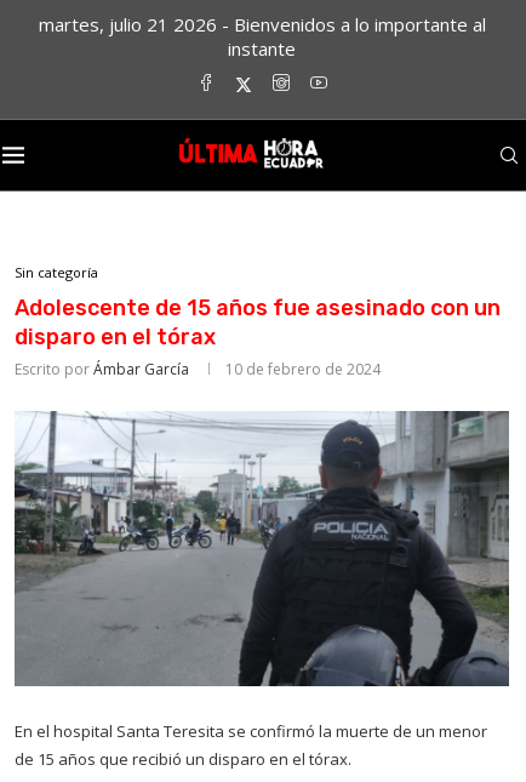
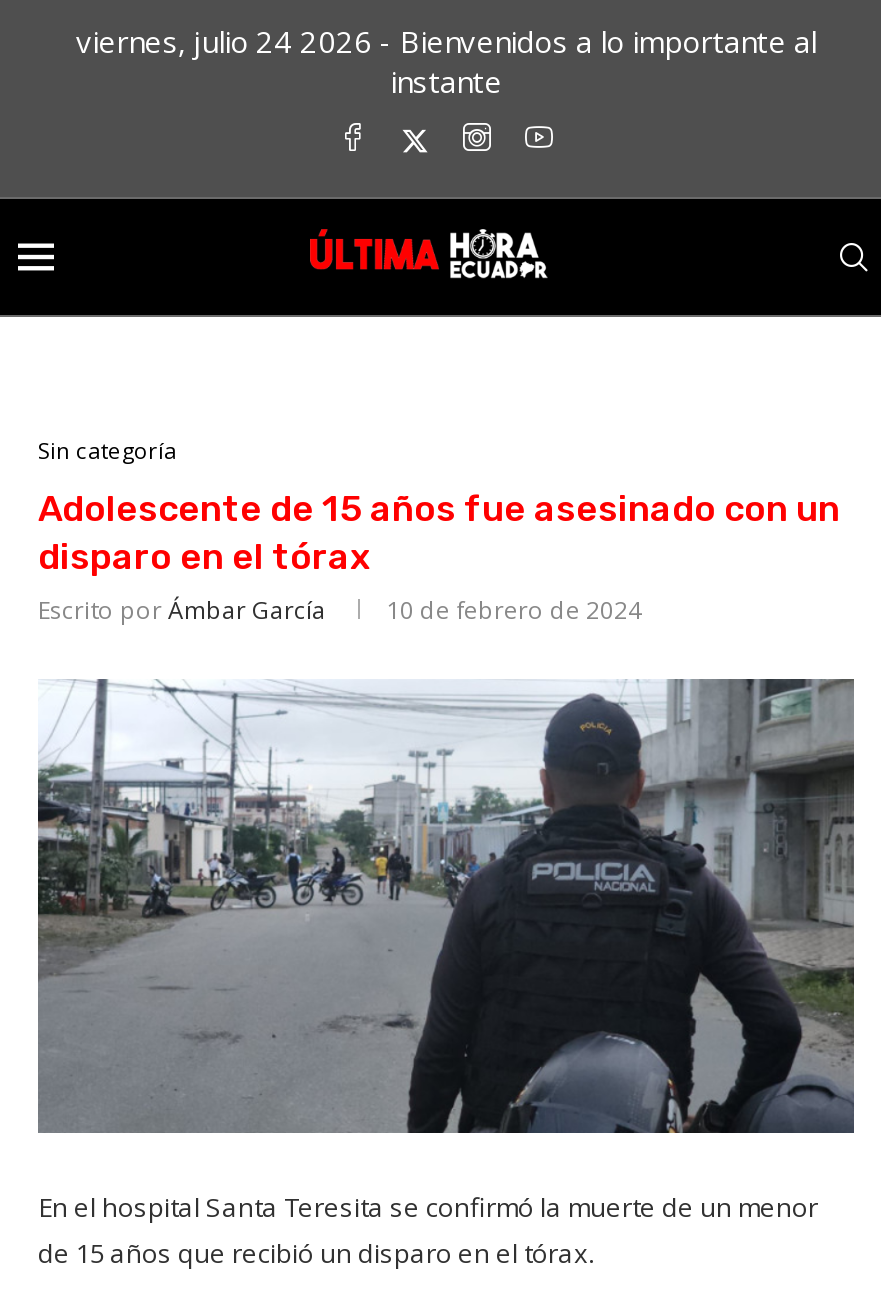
- martes, julio 21 2026 - Bienvenidos a lo importante al
+ viernes, julio 24 2026 - Bienvenidos a lo importante al
